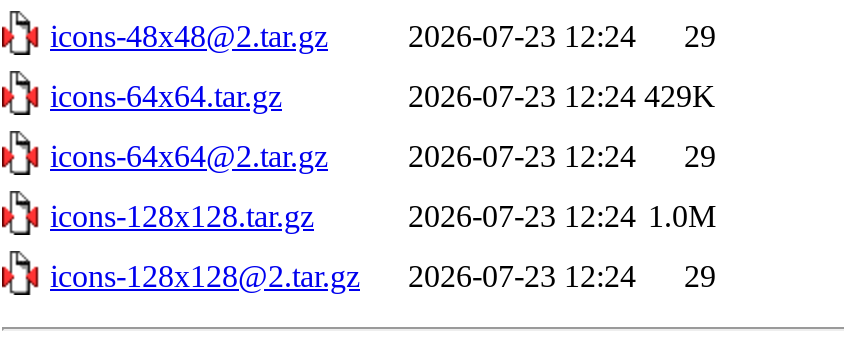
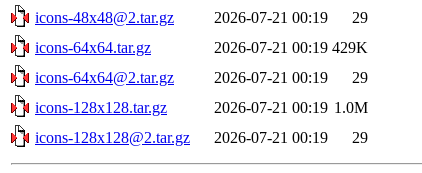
- 2026-07-23 12:24 29
+ 2026-07-21 00:19 29

- 2026-07-23 12:24 429K
+ 2026-07-21 00:19 429K

- 2026-07-23 12:24 29
+ 2026-07-21 00:19 29

- 2026-07-23 12:24 1.0M
+ 2026-07-21 00:19 1.0M

- icons-128x128@2.tar.gz 2026-07-23 12:24 29
+ icons-128x128@2.tar.gz 2026-07-21 00:19 29
